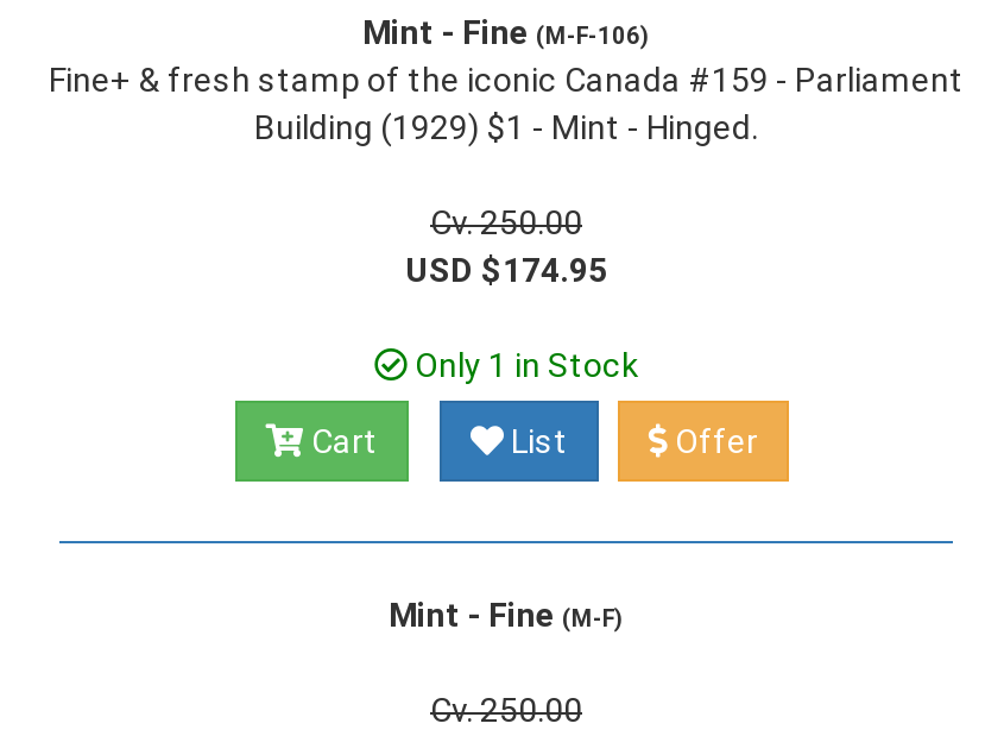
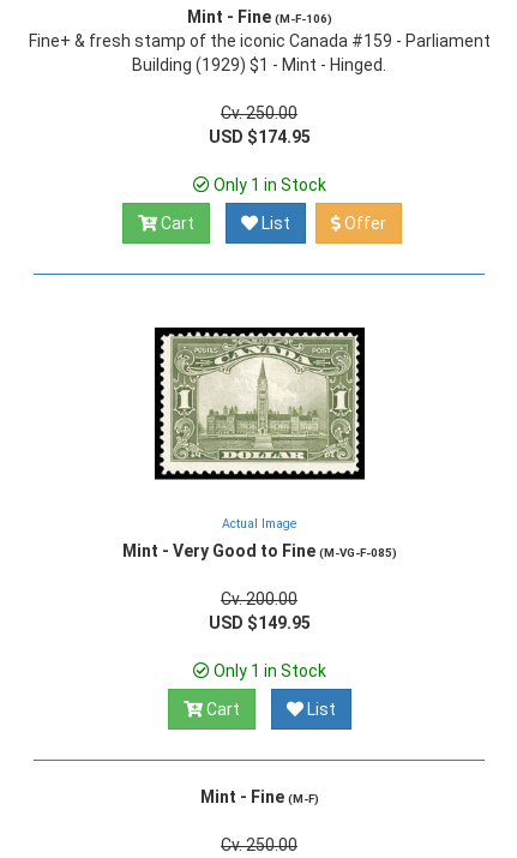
+ [image]
+ Actual Image
+ Mint - Very Good to Fine (M-VG-F-085)
+ Cv. 200.00
+ USD $149.95
+ Only 1 in Stock
+ Cart
+ List
